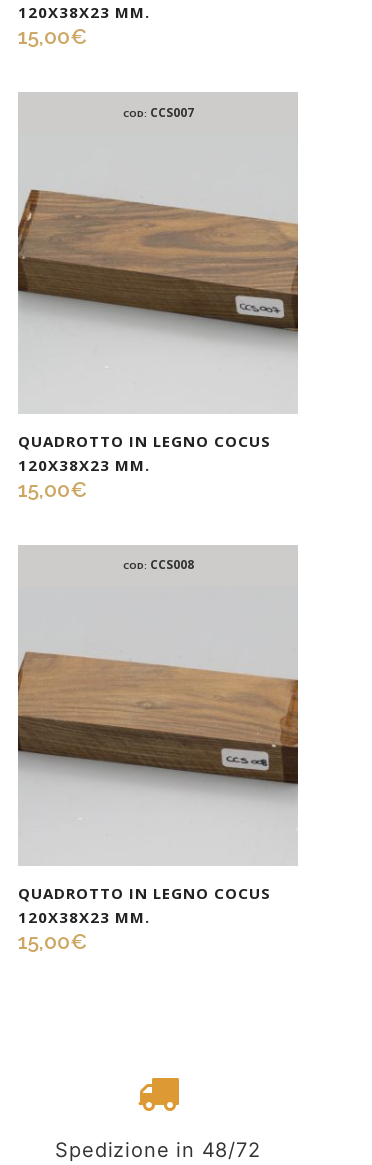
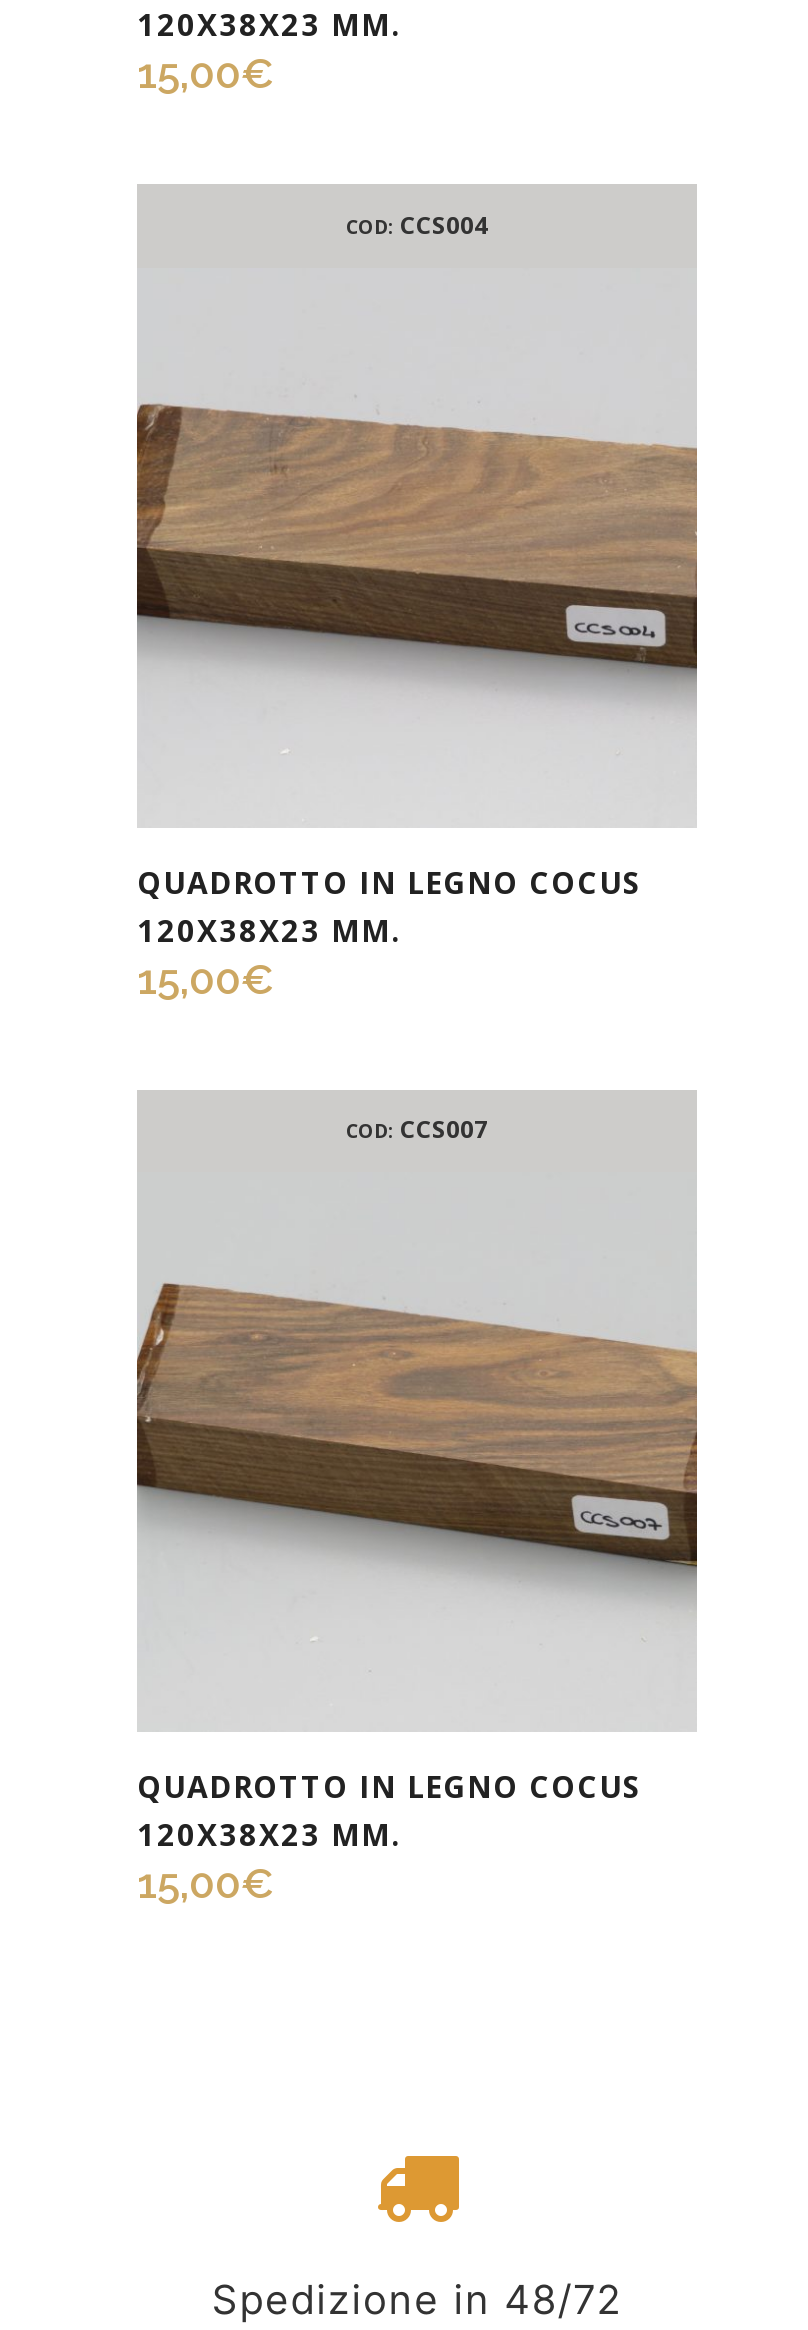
- COD: CCS007
+ COD: CCS004

moved down: [image]

- COD: CCS008
+ COD: CCS007

moved up: [image]
